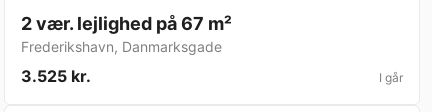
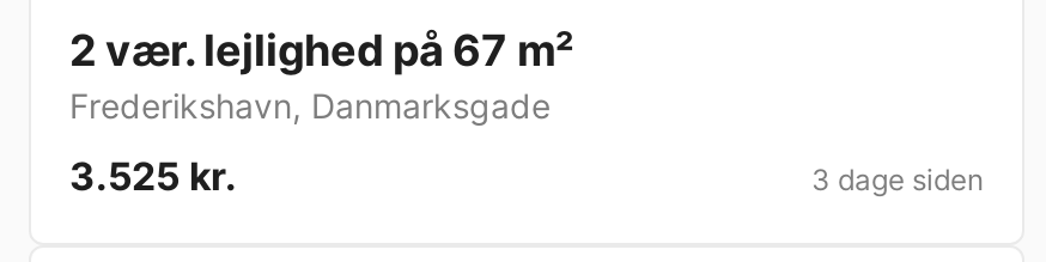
- I går
+ 3 dage siden
